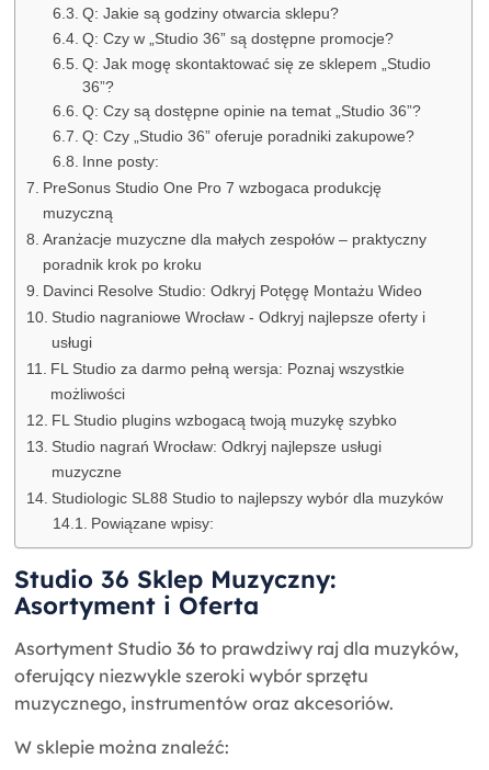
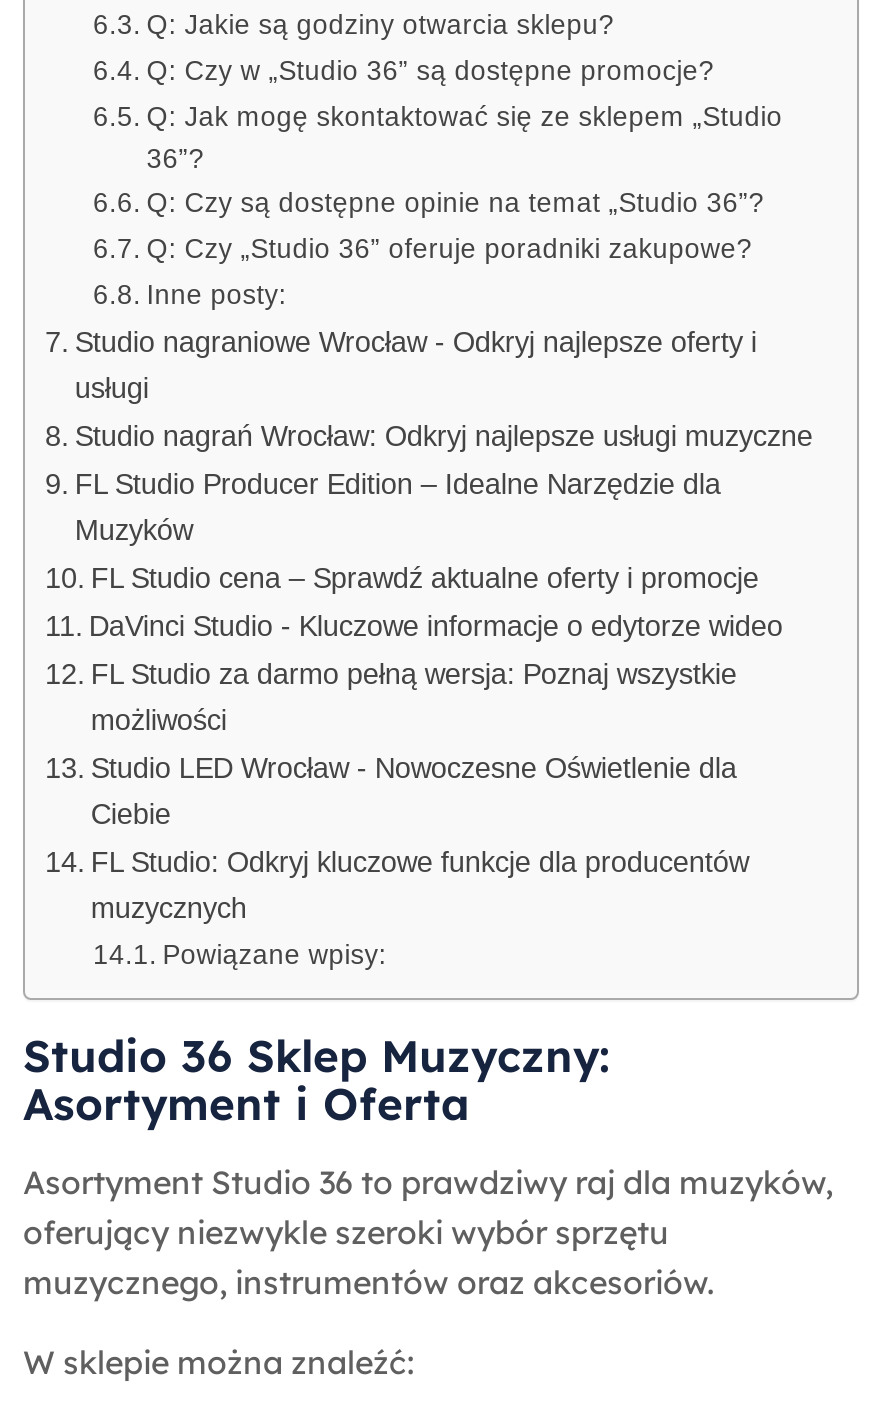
- PreSonus Studio One Pro 7 wzbogaca produkcję
- muzyczną
- Aranżacje muzyczne dla małych zespołów – praktyczny
- poradnik krok po kroku
- Davinci Resolve Studio: Odkryj Potęgę Montażu Wideo

moved up: Studio nagraniowe Wrocław - Odkryj najlepsze oferty i | usługi

+ Studio nagrań Wrocław: Odkryj najlepsze usługi muzyczne
+ FL Studio Producer Edition – Idealne Narzędzie dla
+ Muzyków
+ FL Studio cena – Sprawdź aktualne oferty i promocje
+ DaVinci Studio - Kluczowe informacje o edytorze wideo

- FL Studio plugins wzbogacą twoją muzykę szybko
- Studio nagrań Wrocław: Odkryj najlepsze usługi
- muzyczne
- Studiologic SL88 Studio to najlepszy wybór dla muzyków
+ Studio LED Wrocław - Nowoczesne Oświetlenie dla
+ Ciebie
+ FL Studio: Odkryj kluczowe funkcje dla producentów
+ muzycznych
